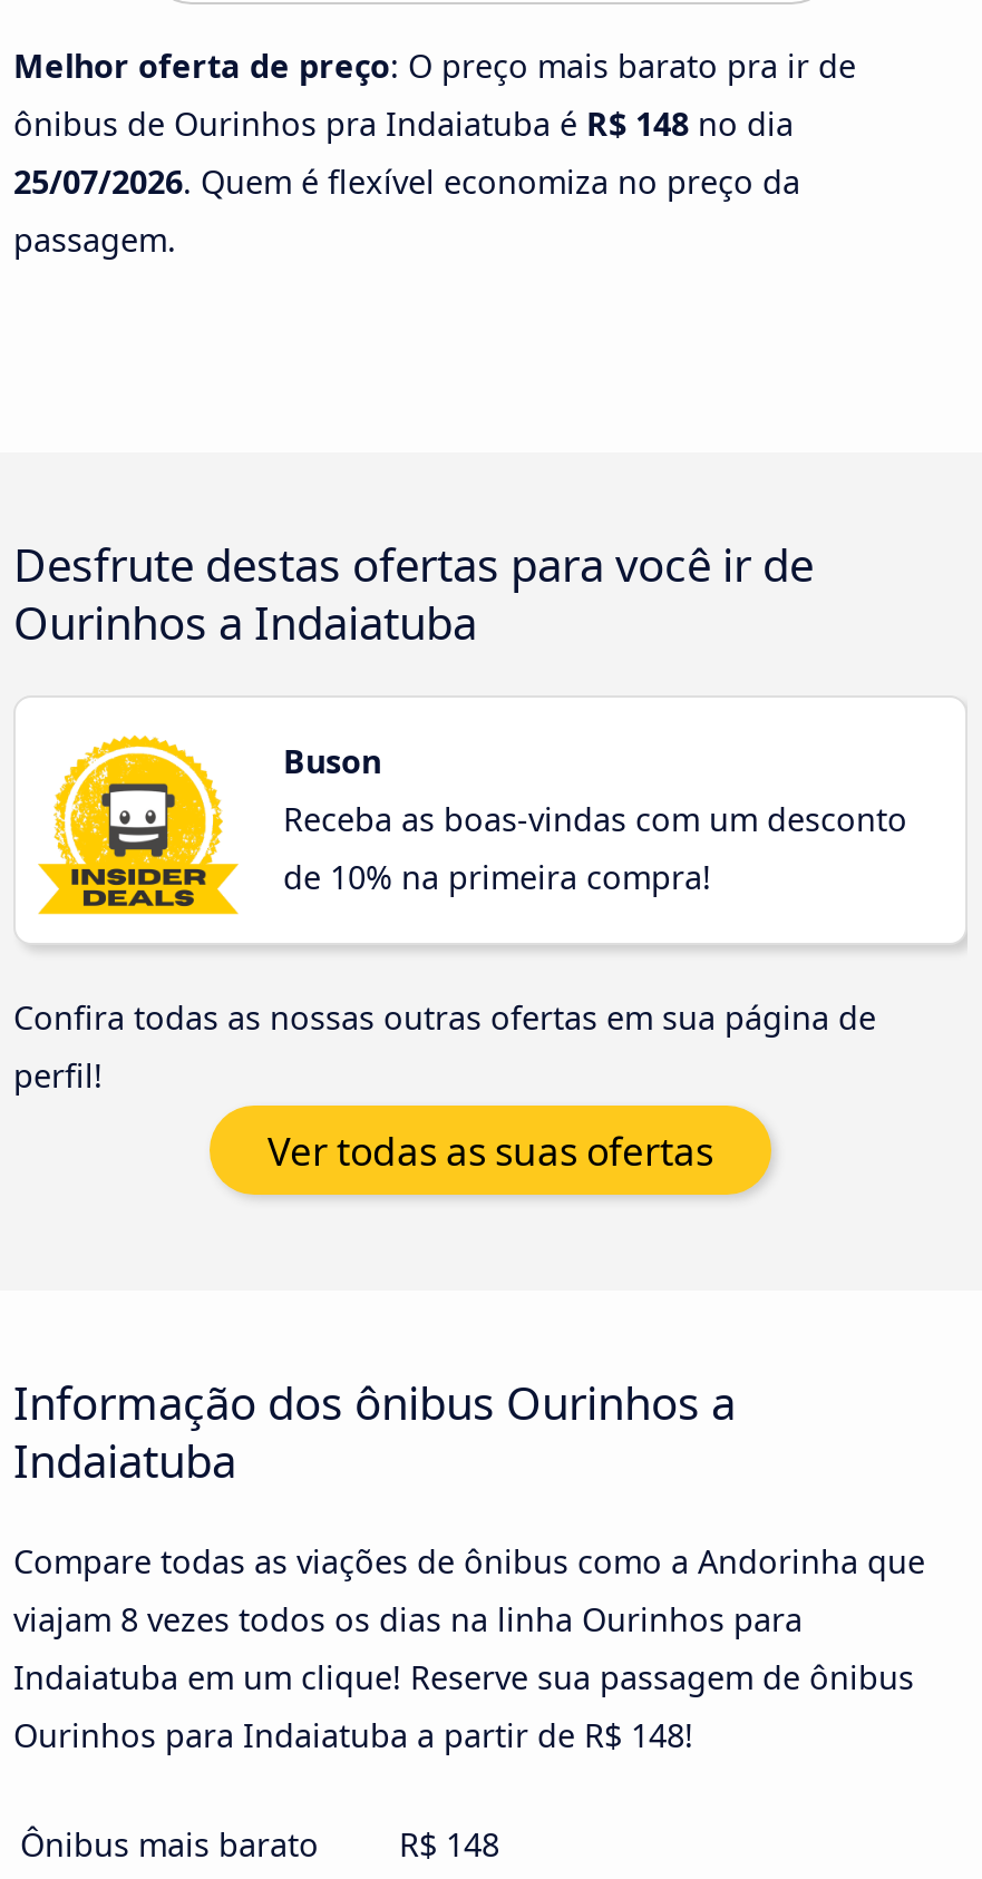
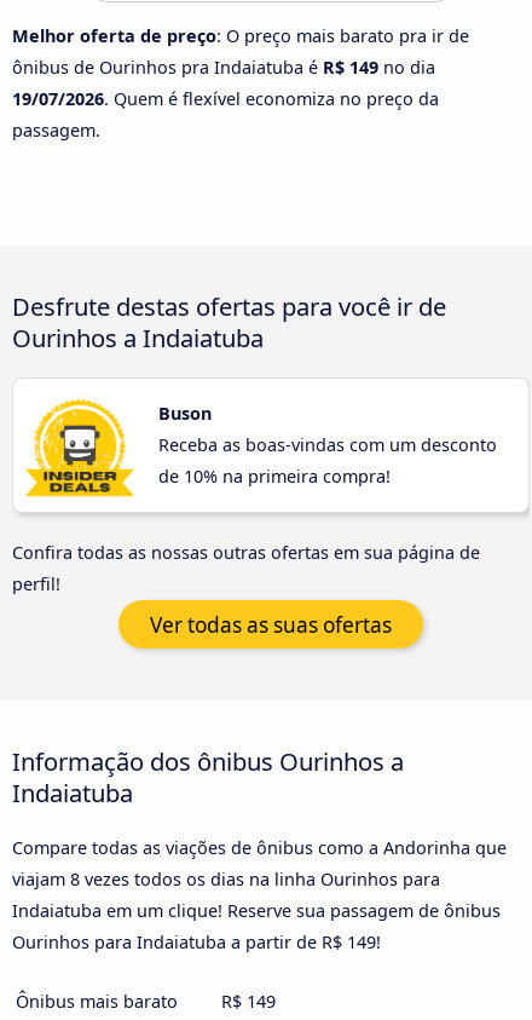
- ônibus de Ourinhos pra Indaiatuba é R$ 148 no dia
+ ônibus de Ourinhos pra Indaiatuba é R$ 149 no dia

- 25/07/2026. Quem é flexível economiza no preço da
+ 19/07/2026. Quem é flexível economiza no preço da

- Ourinhos para Indaiatuba a partir de R$ 148!
+ Ourinhos para Indaiatuba a partir de R$ 149!

- Ônibus mais barato R$ 148
+ Ônibus mais barato R$ 149
